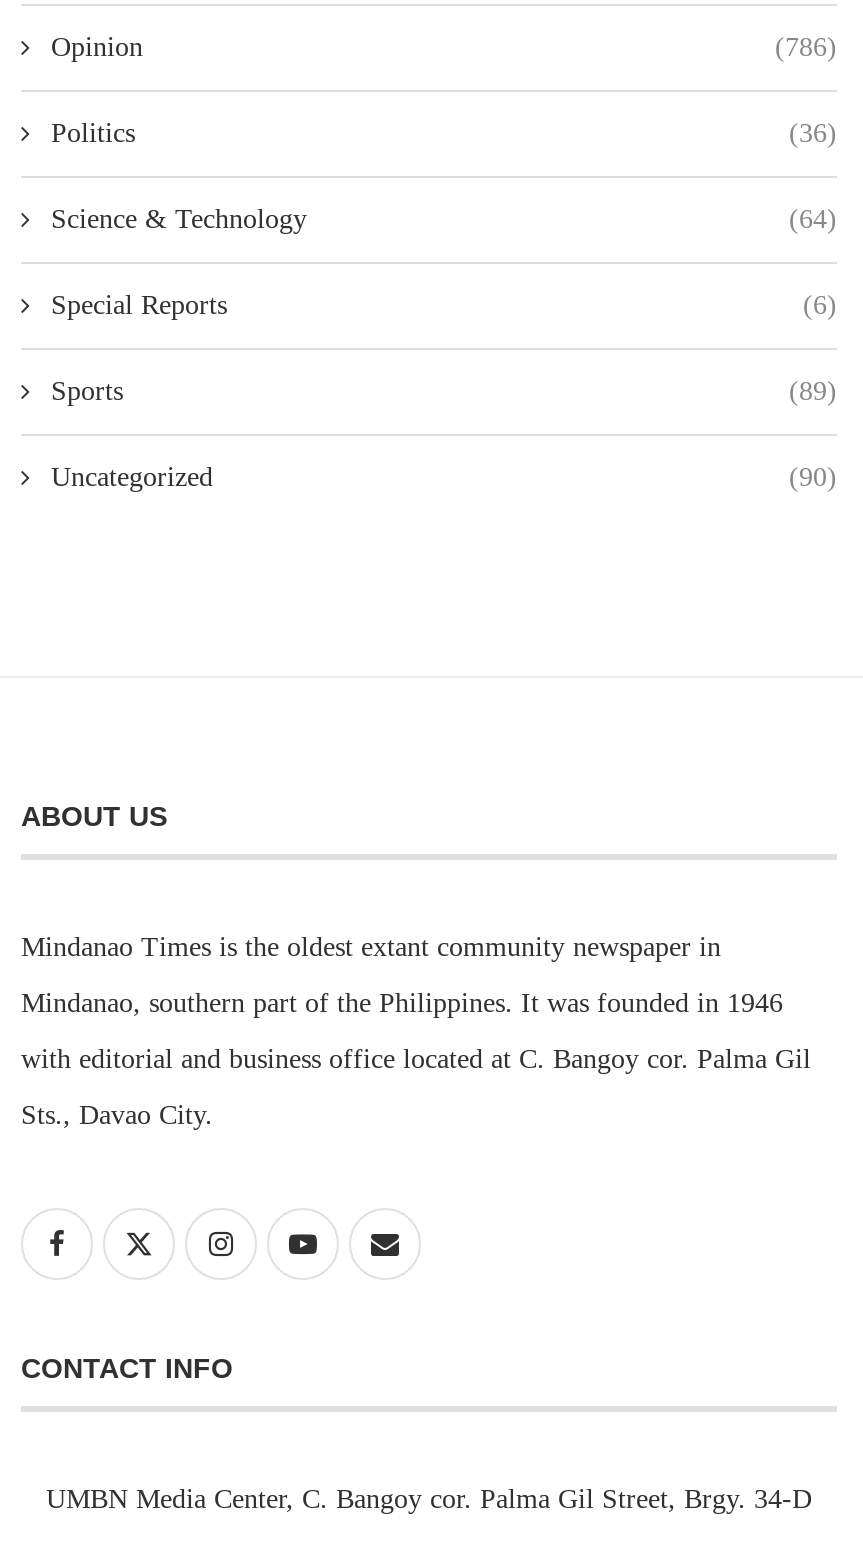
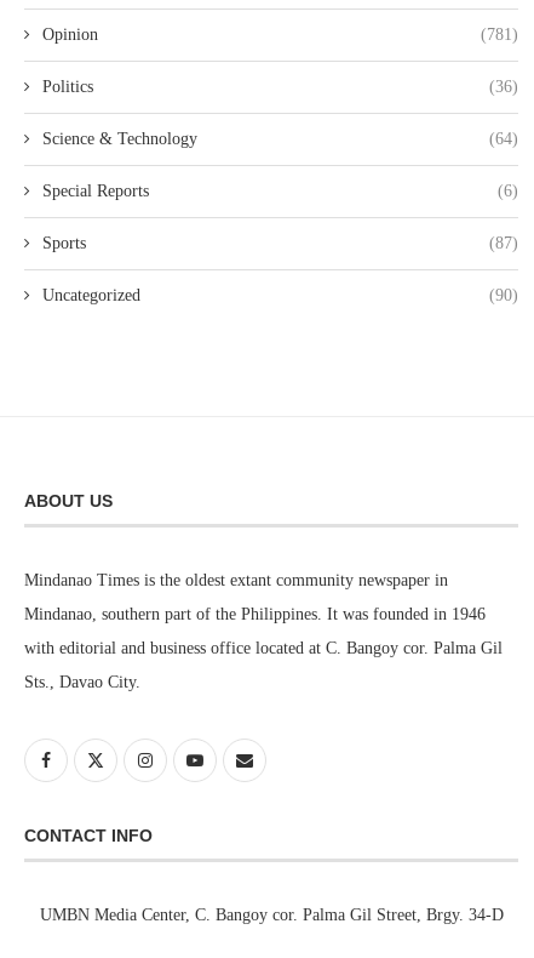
- (786)
+ (781)

- (89)
+ (87)
